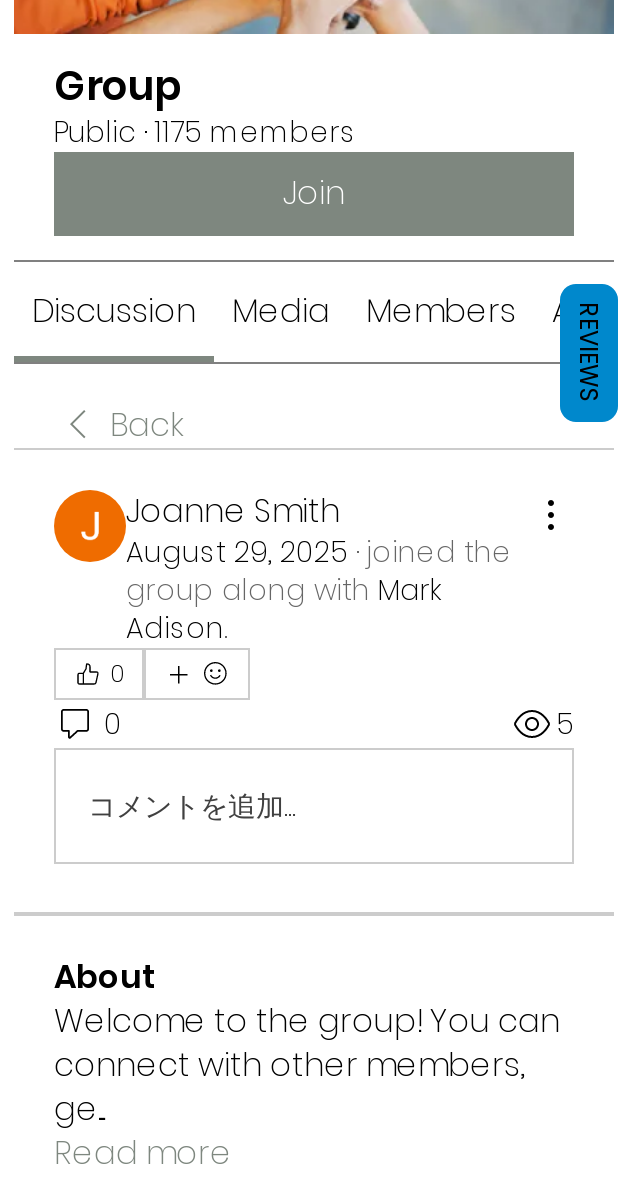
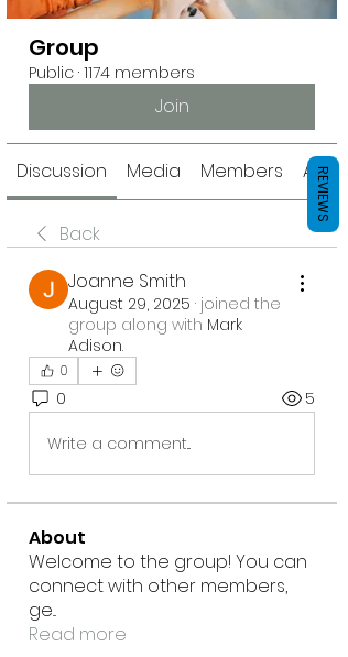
- Public 1175 members
+ Public 1174 members

- コメントを追加…
+ Write a comment...
